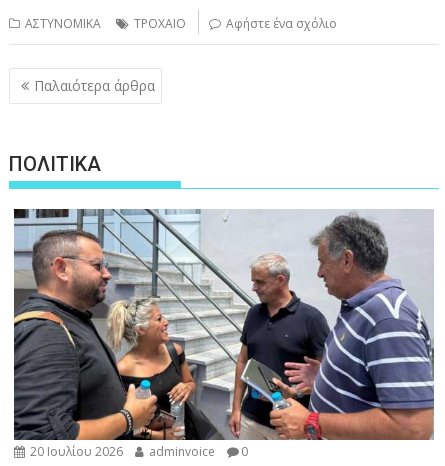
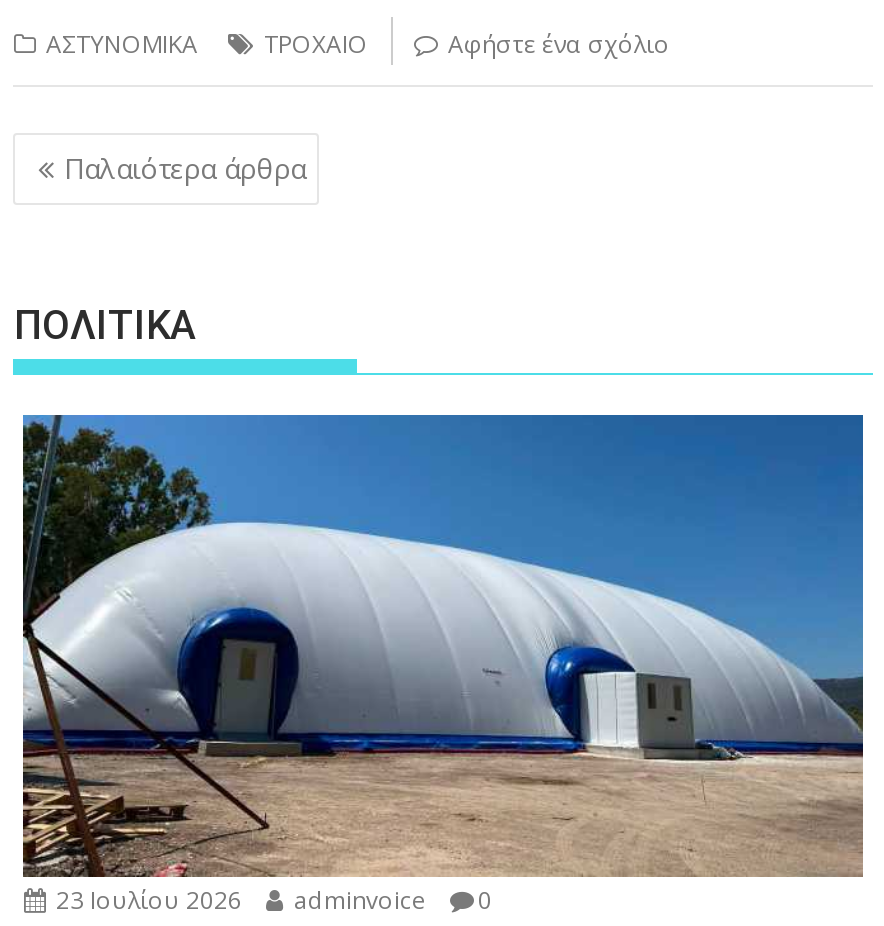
- [image]
- 20 Ιουλίου 2026 adminvoice 0
+ [image]
+ 23 Ιουλίου 2026 adminvoice 0
